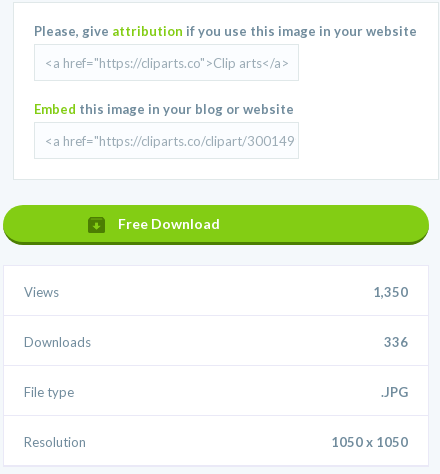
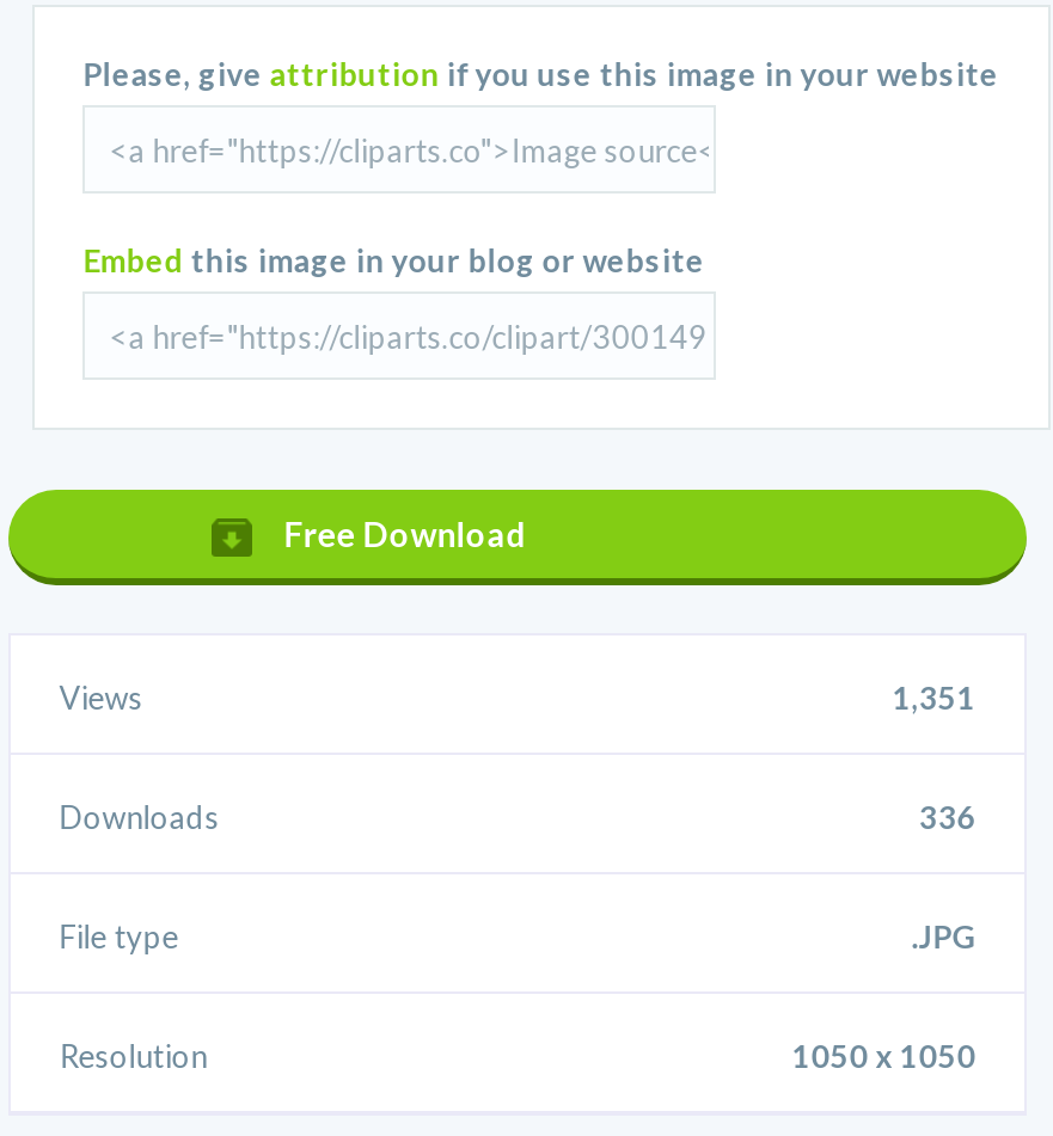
- 1,350
+ 1,351
